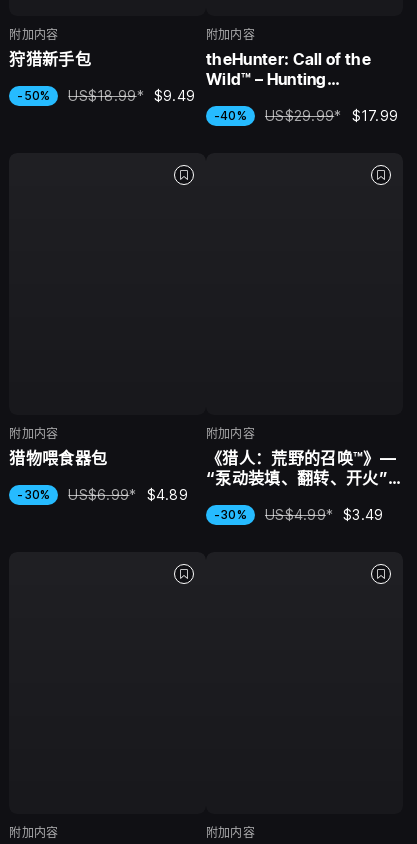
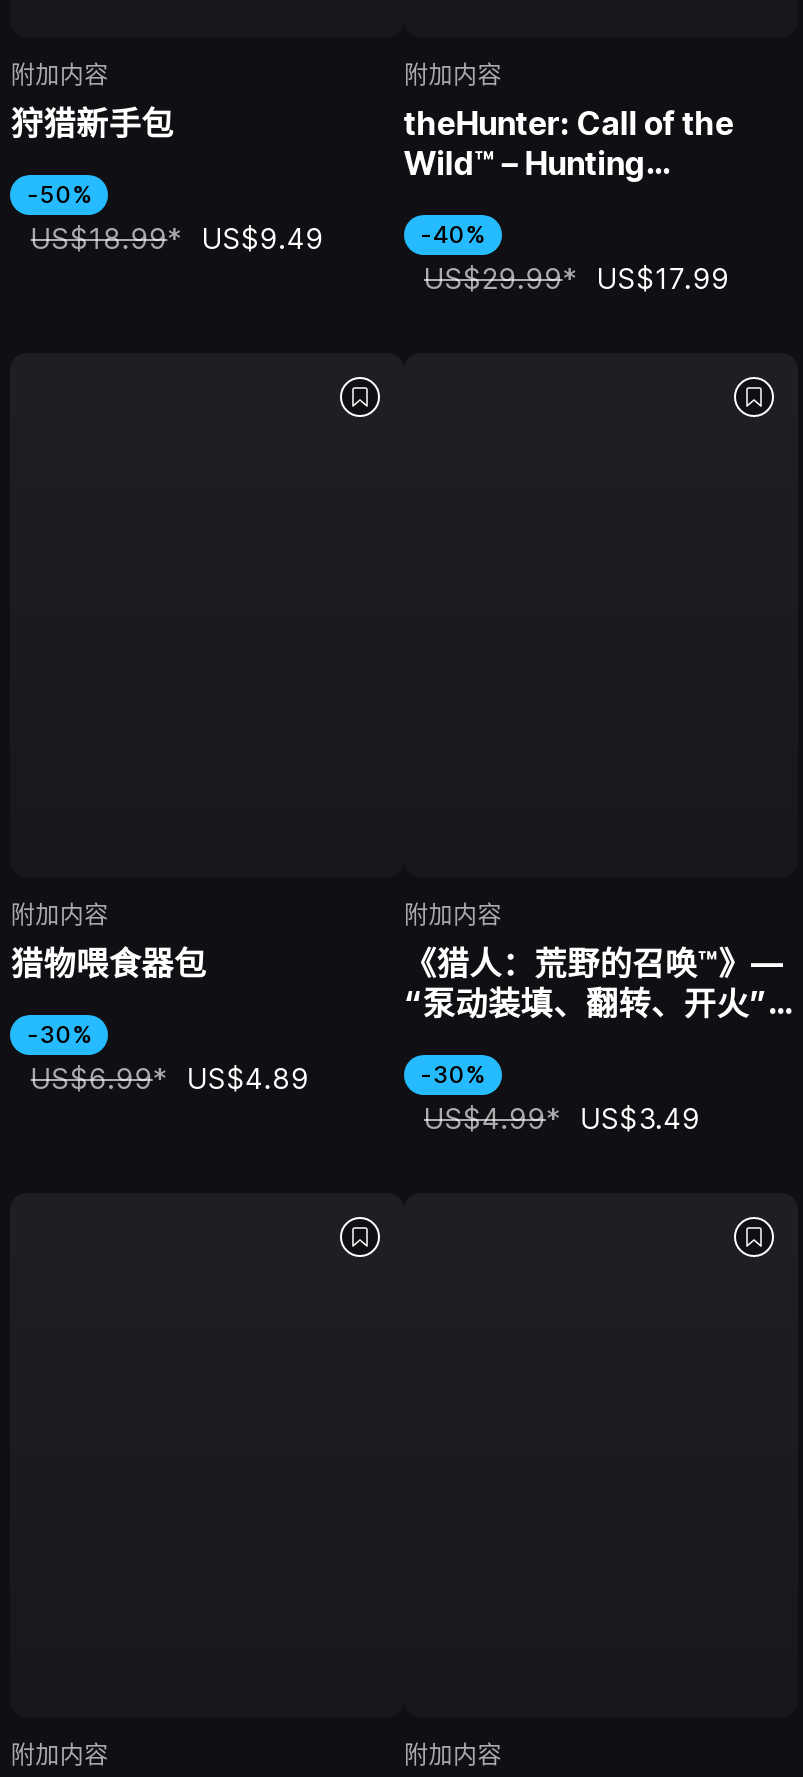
- US$18.99* $9.49
+ US$18.99* US$9.49

- US$29.99* $17.99
+ US$29.99* US$17.99

- US$6.99* $4.89
+ US$6.99* US$4.89

- US$4.99* $3.49
+ US$4.99* US$3.49
